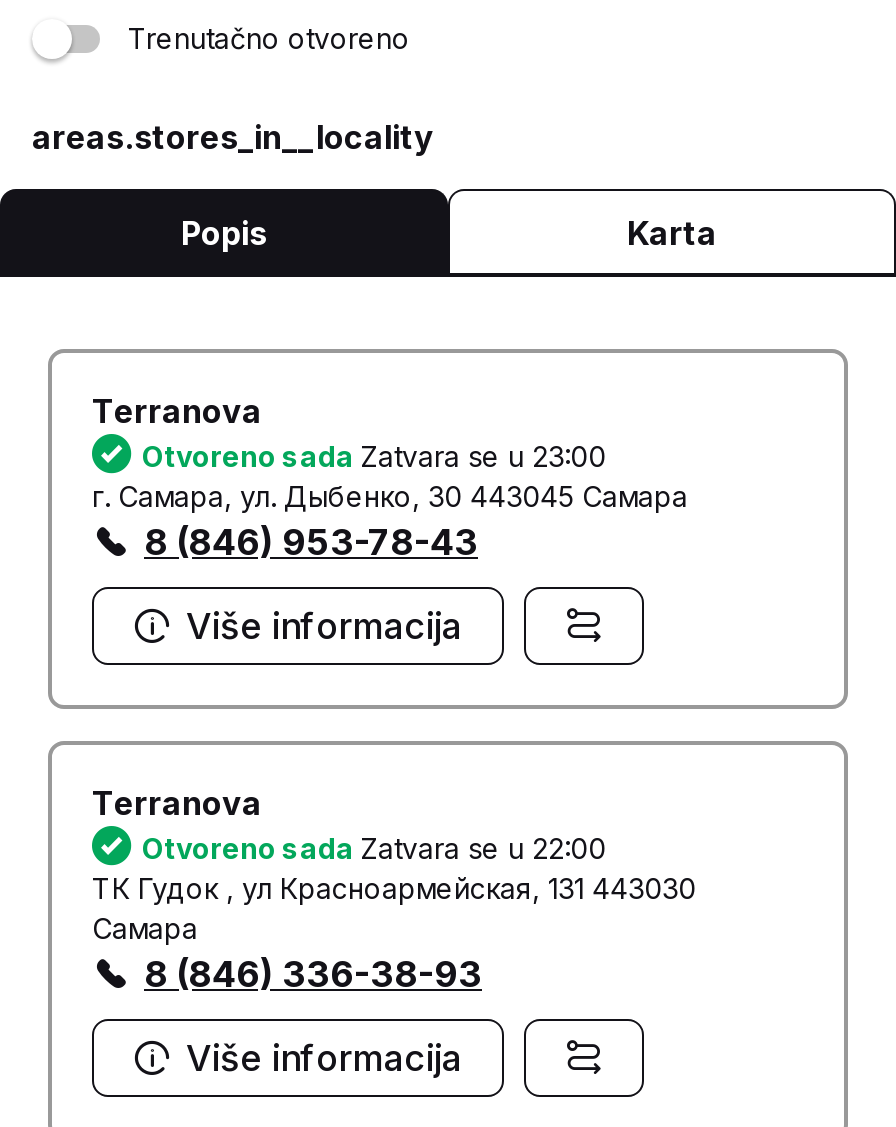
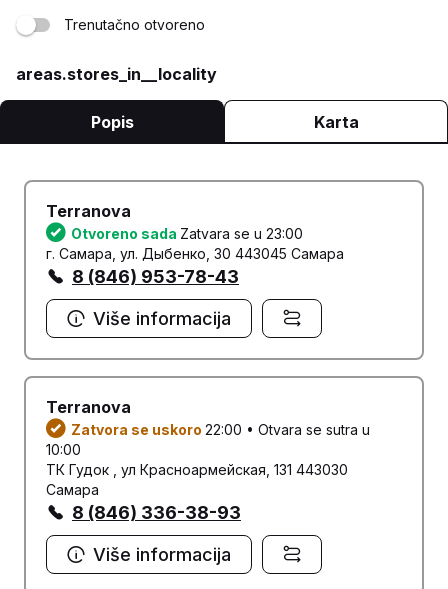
- Otvoreno sada Zatvara se u 22:00
+ Zatvora se uskoro 22:00 • Otvara se sutra u
+ 10:00
